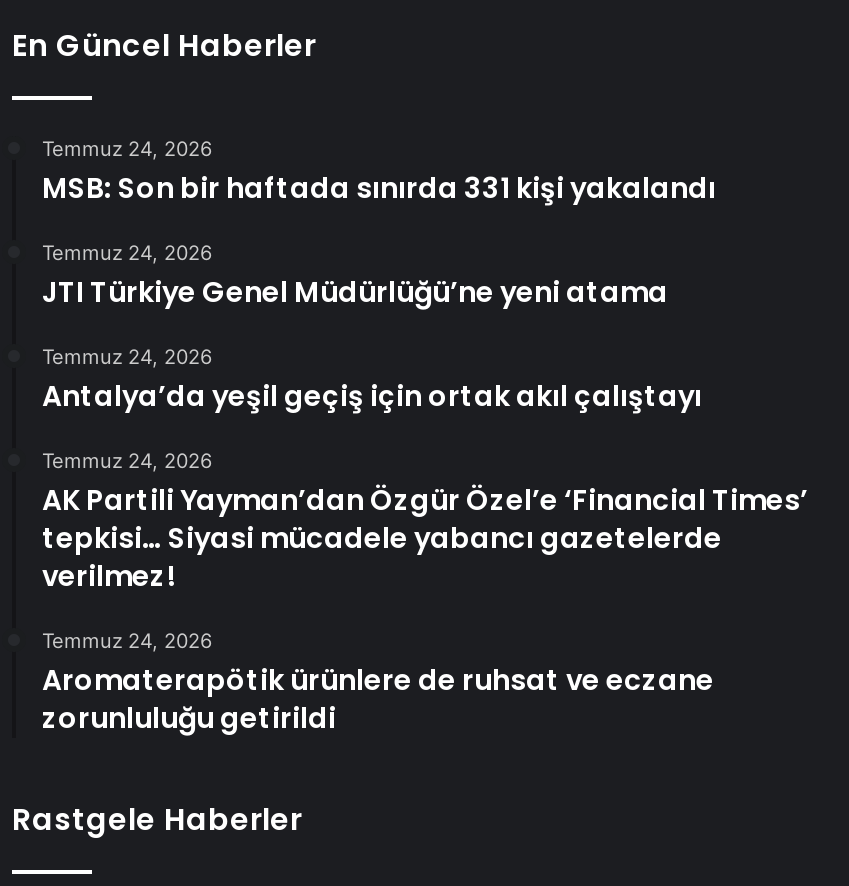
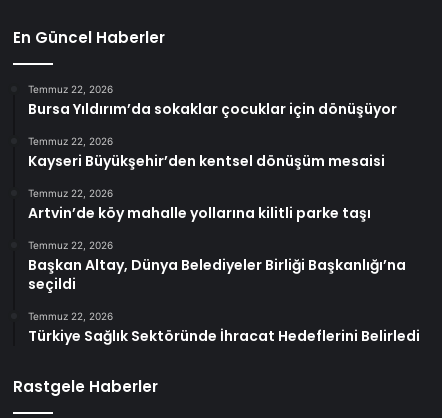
- Temmuz 24, 2026
- MSB: Son bir haftada sınırda 331 kişi yakalandı
+ Temmuz 22, 2026
+ Bursa Yıldırım’da sokaklar çocuklar için dönüşüyor

- Temmuz 24, 2026
- JTI Türkiye Genel Müdürlüğü’ne yeni atama
+ Temmuz 22, 2026
+ Kayseri Büyükşehir’den kentsel dönüşüm mesaisi

- Temmuz 24, 2026
- Antalya’da yeşil geçiş için ortak akıl çalıştayı
+ Temmuz 22, 2026
+ Artvin’de köy mahalle yollarına kilitli parke taşı

- Temmuz 24, 2026
- AK Partili Yayman’dan Özgür Özel’e ‘Financial Times’
- tepkisi… Siyasi mücadele yabancı gazetelerde
- verilmez!
+ Temmuz 22, 2026
+ Başkan Altay, Dünya Belediyeler Birliği Başkanlığı’na
+ seçildi

- Temmuz 24, 2026
- Aromaterapötik ürünlere de ruhsat ve eczane
- zorunluluğu getirildi
+ Temmuz 22, 2026
+ Türkiye Sağlık Sektöründe İhracat Hedeflerini Belirledi
